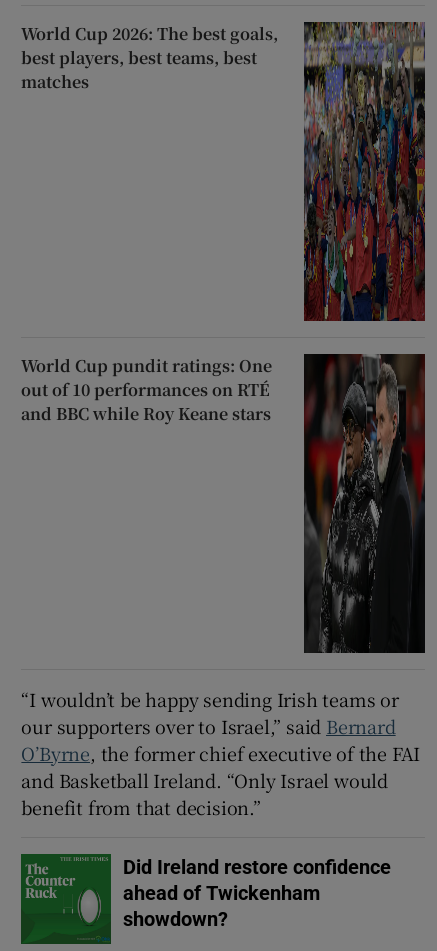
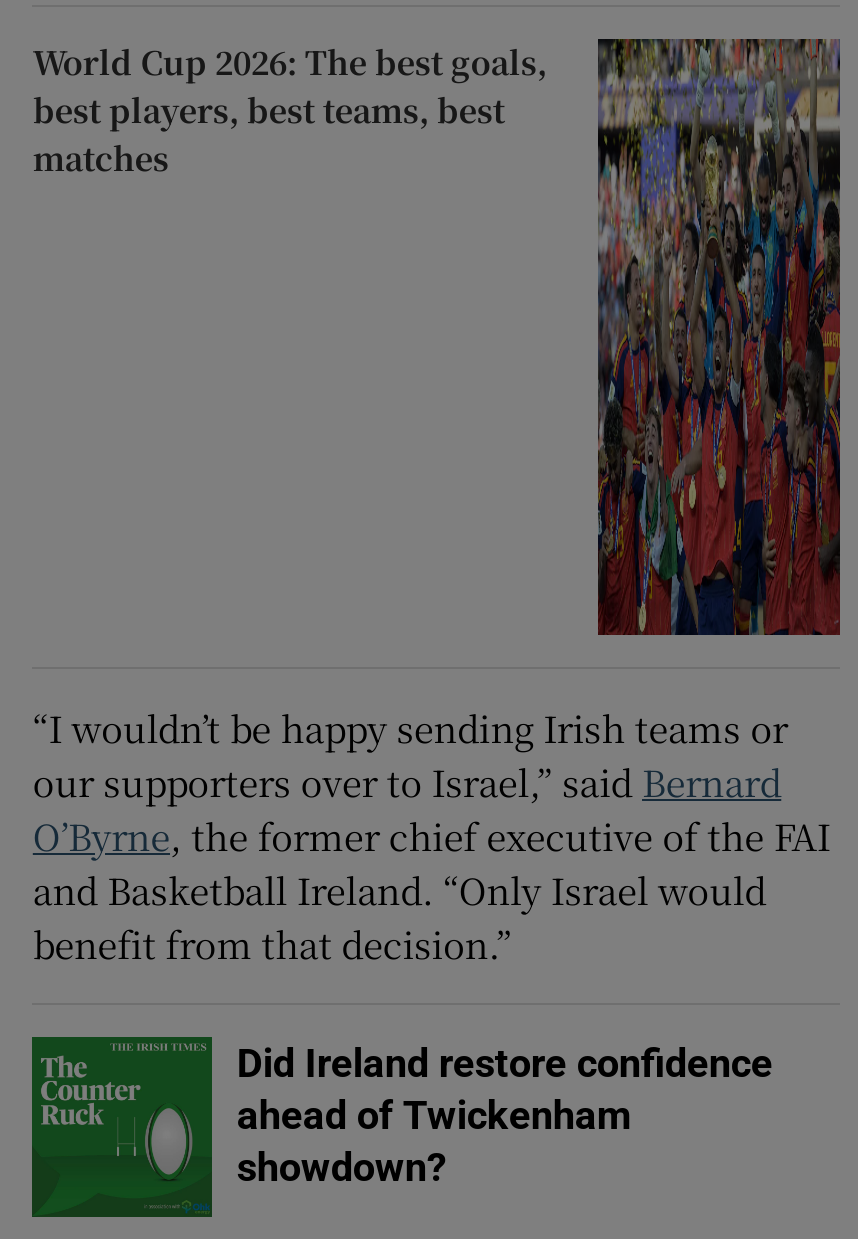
- [image]
- World Cup pundit ratings: One
- out of 10 performances on RTÉ
- and BBC while Roy Keane stars
